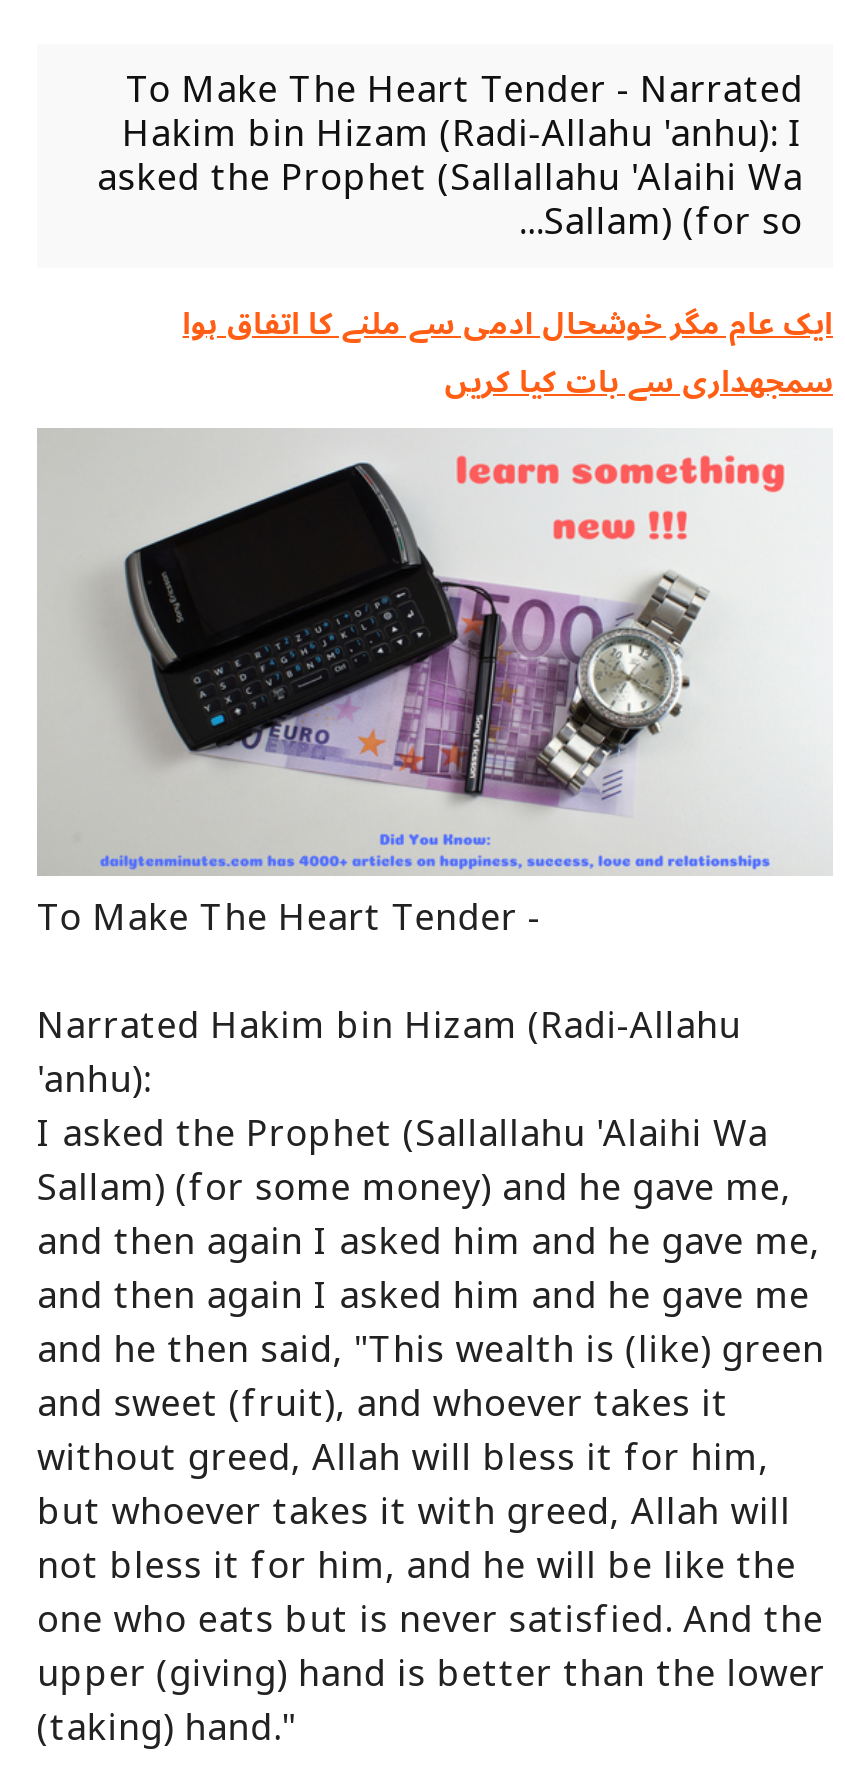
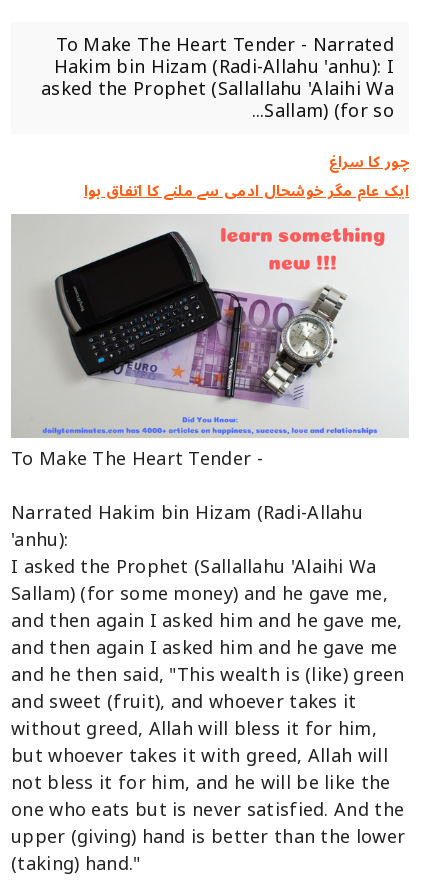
+ چور کا سراغ

moved down: ایک عام مگر خوشحال ادمی سے ملنے کا اتفاق ہوا

- سمجھداری سے بات کیا کریں
